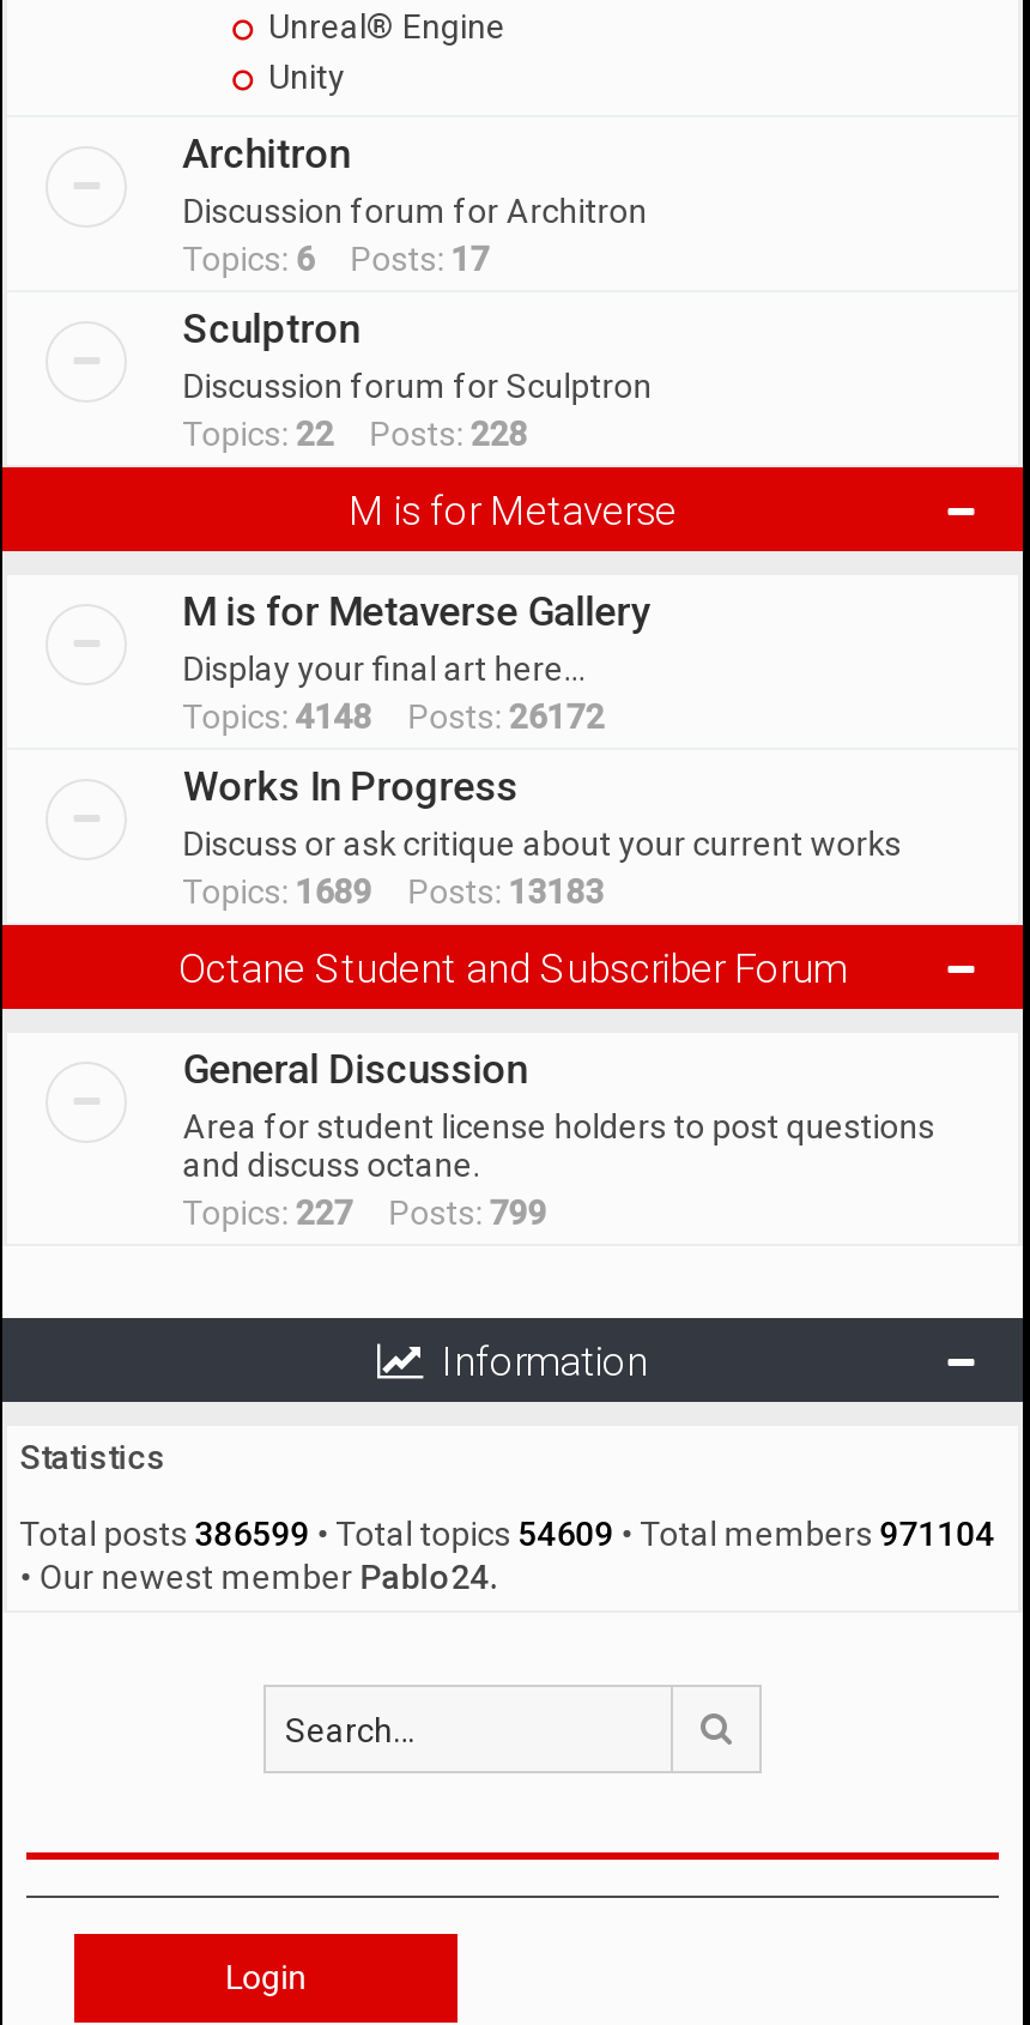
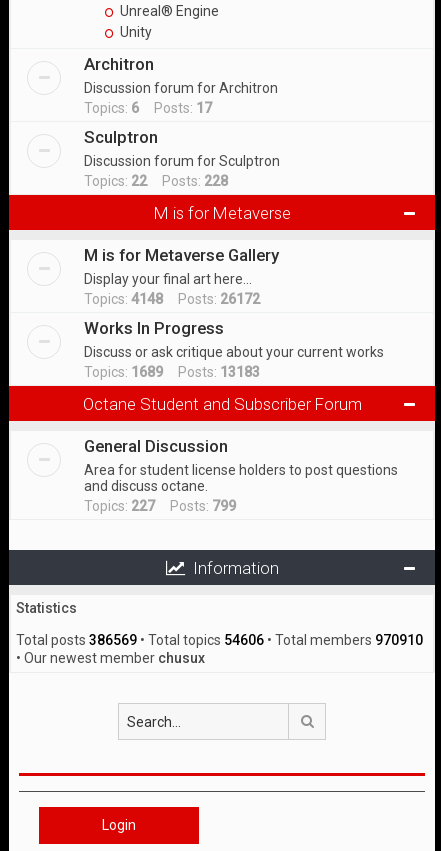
- Total posts 386599 • Total topics 54609 • Total members 971104
+ Total posts 386569 • Total topics 54606 • Total members 970910

- • Our newest member Pablo24.
+ • Our newest member chusux
